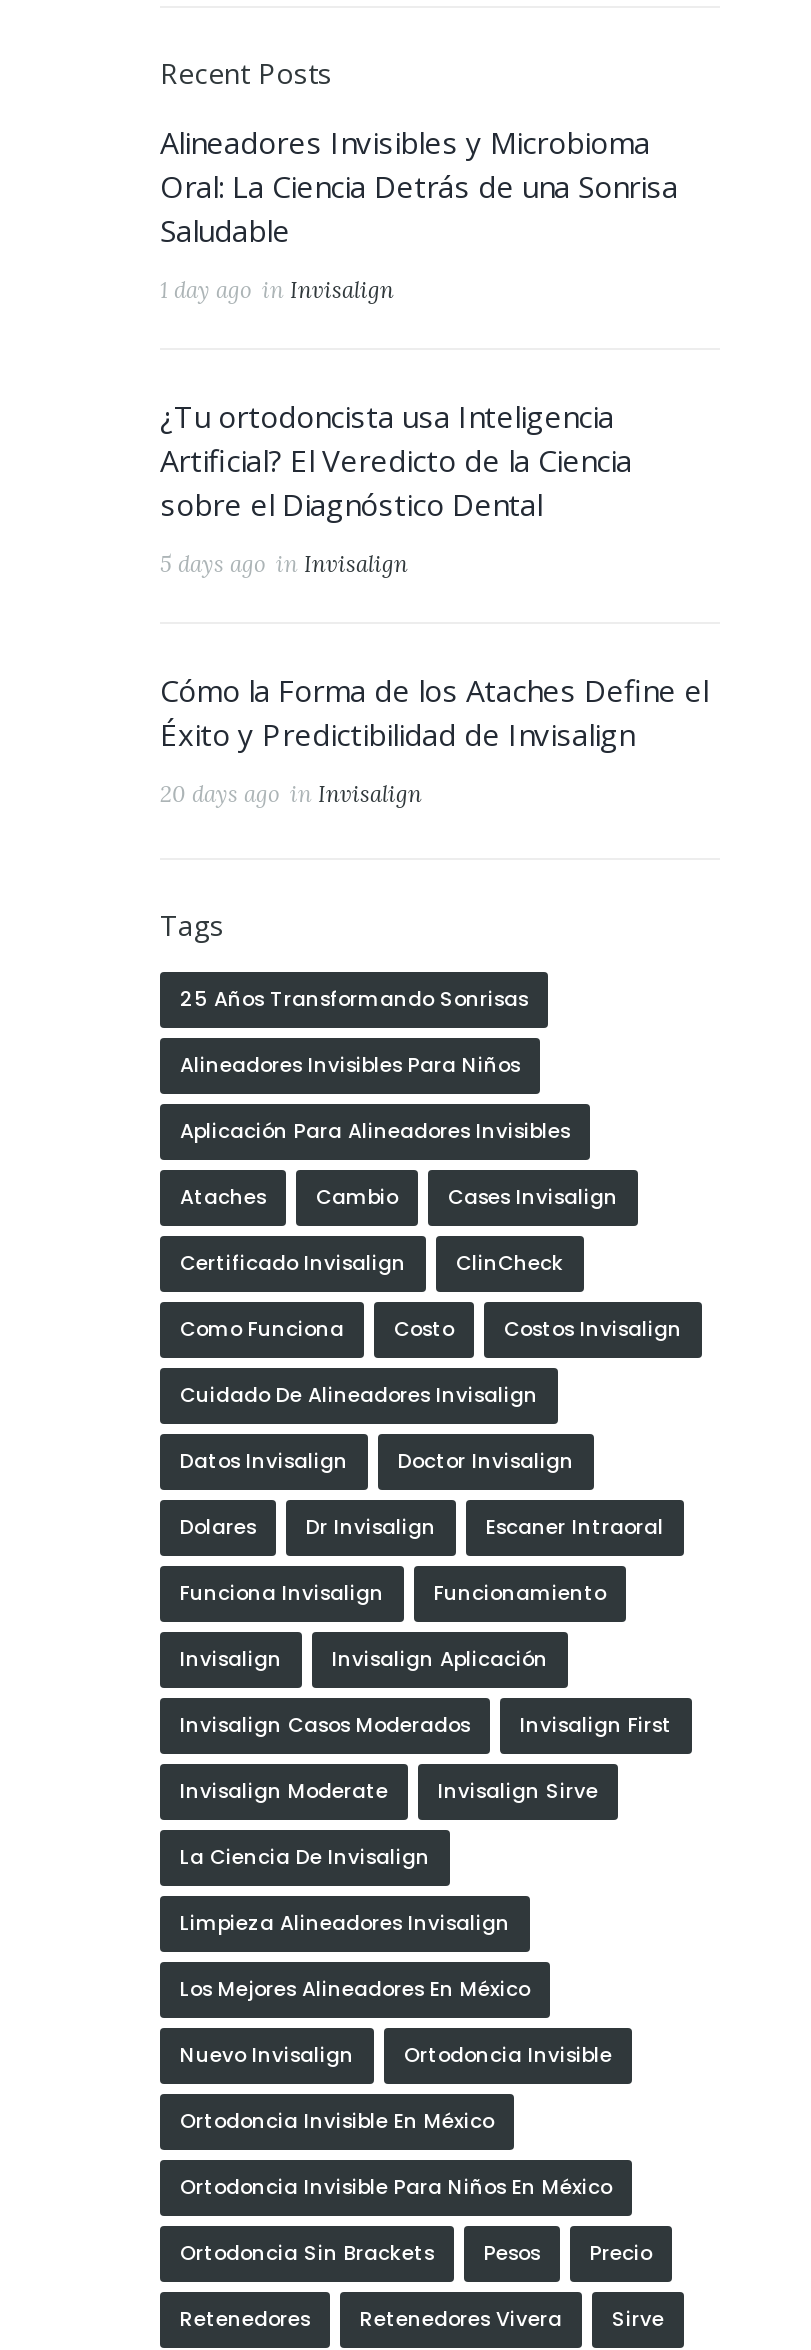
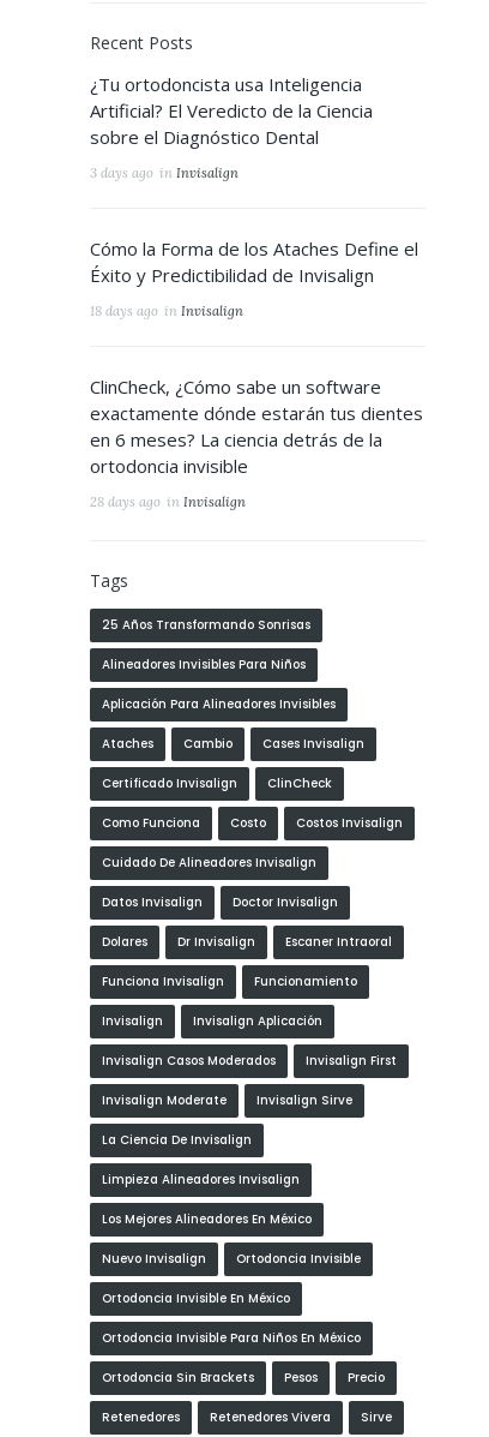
- Alineadores Invisibles y Microbioma
- Oral: La Ciencia Detrás de una Sonrisa
- Saludable
- 1 day ago in Invisalign

moved up: ¿Tu ortodoncista usa Inteligencia | Artificial? El Veredicto de la Ciencia | sobre el Diagnóstico Dental

- 5 days ago in Invisalign
+ 3 days ago in Invisalign

moved up: Cómo la Forma de los Ataches Define el | Éxito y Predictibilidad de Invisalign

- 20 days ago in Invisalign
+ 18 days ago in Invisalign
+ ClinCheck, ¿Cómo sabe un software
+ exactamente dónde estarán tus dientes
+ en 6 meses? La ciencia detrás de la
+ ortodoncia invisible
+ 28 days ago in Invisalign
